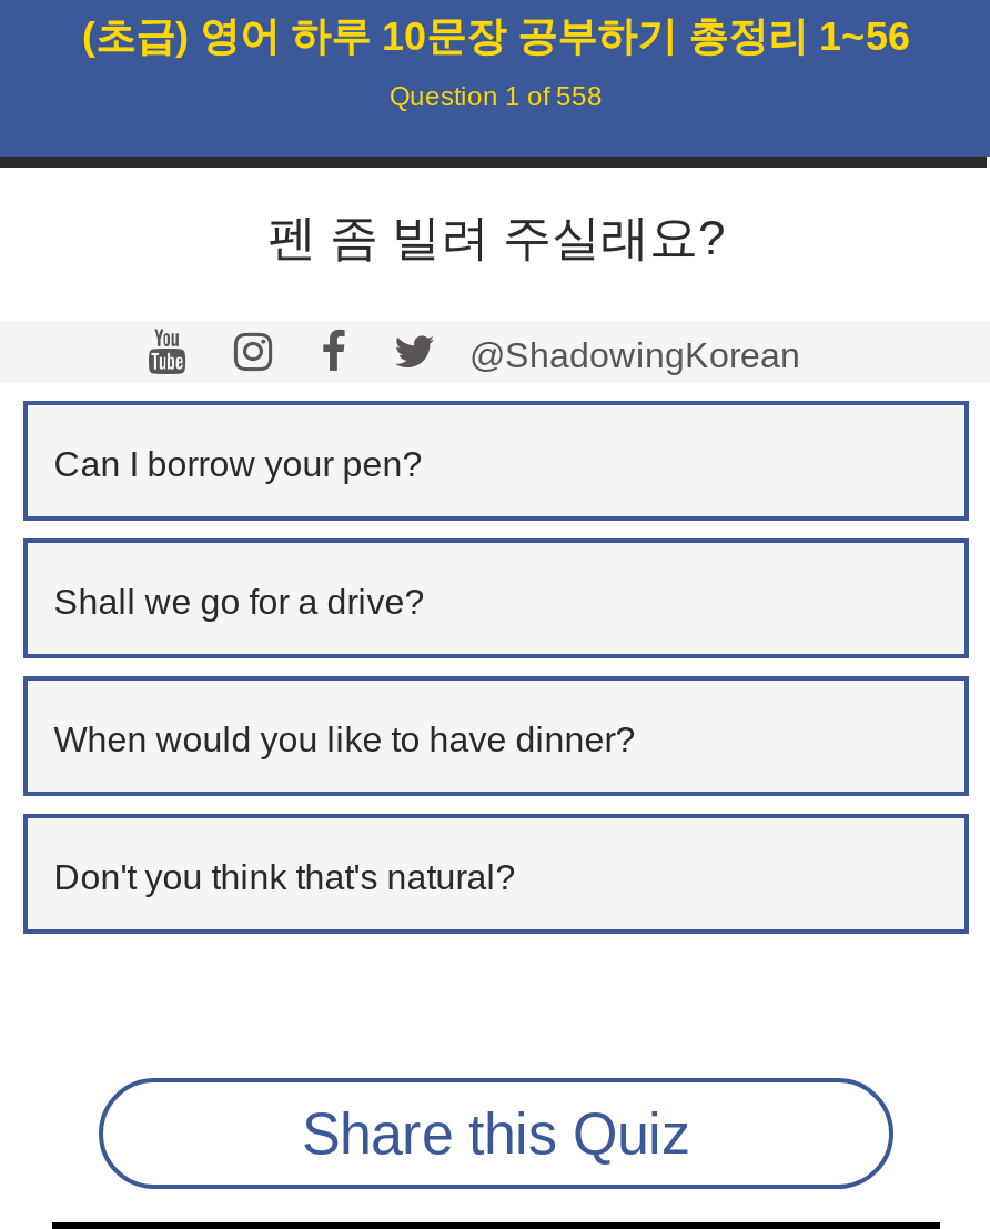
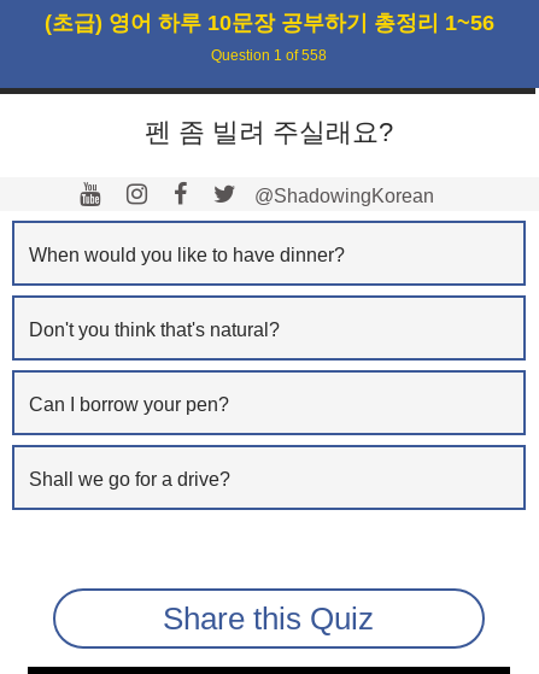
moved down: Can I borrow your pen?

moved down: Shall we go for a drive?

moved up: When would you like to have dinner? | Don't you think that's natural?
